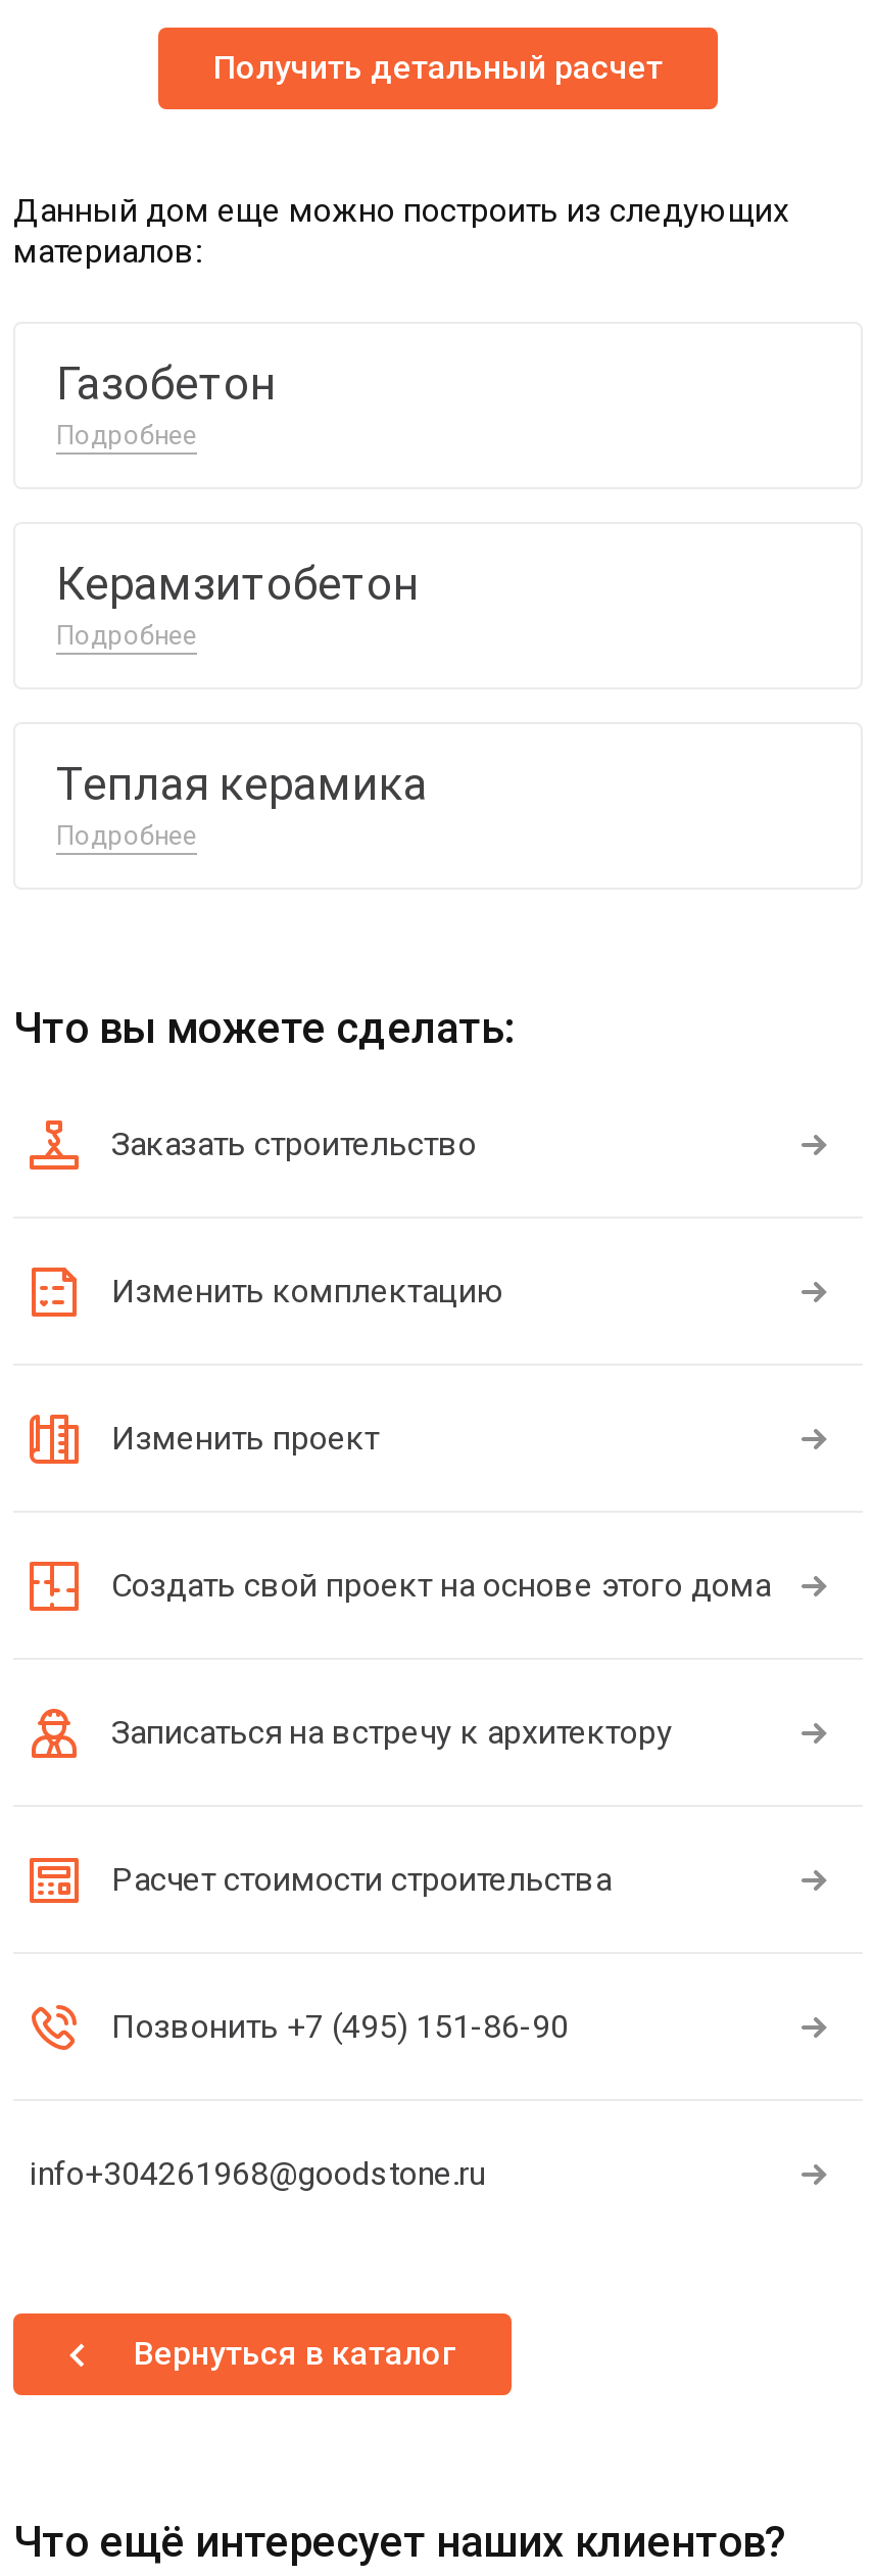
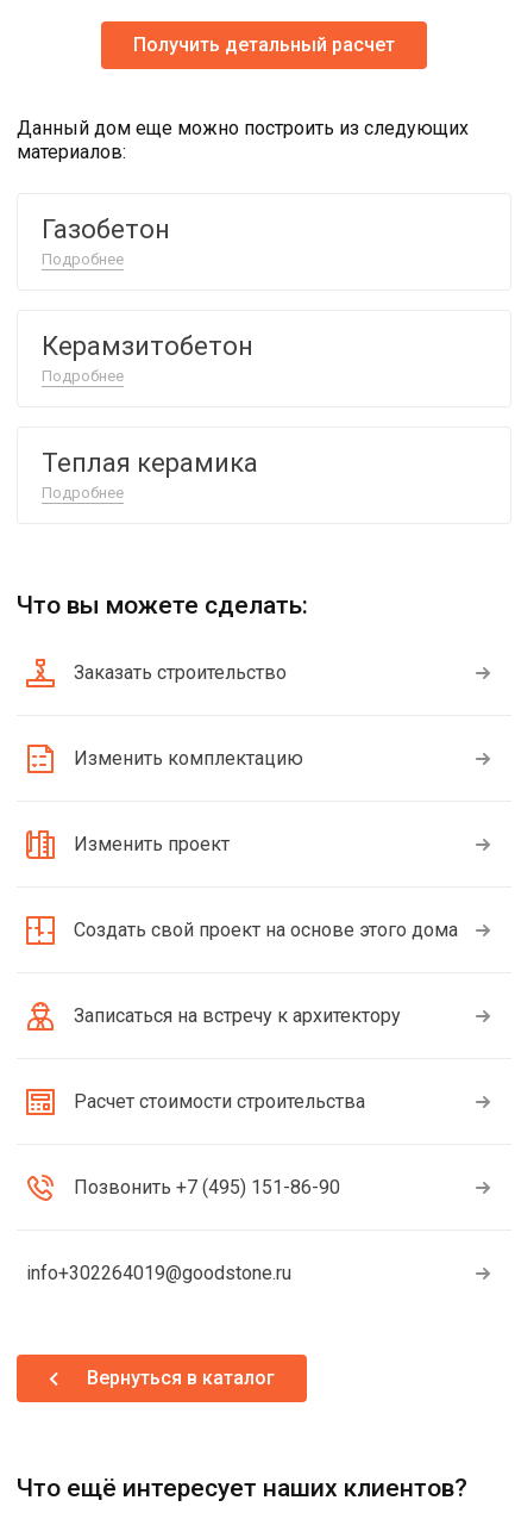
- info+304261968@goodstone.ru
+ info+302264019@goodstone.ru
